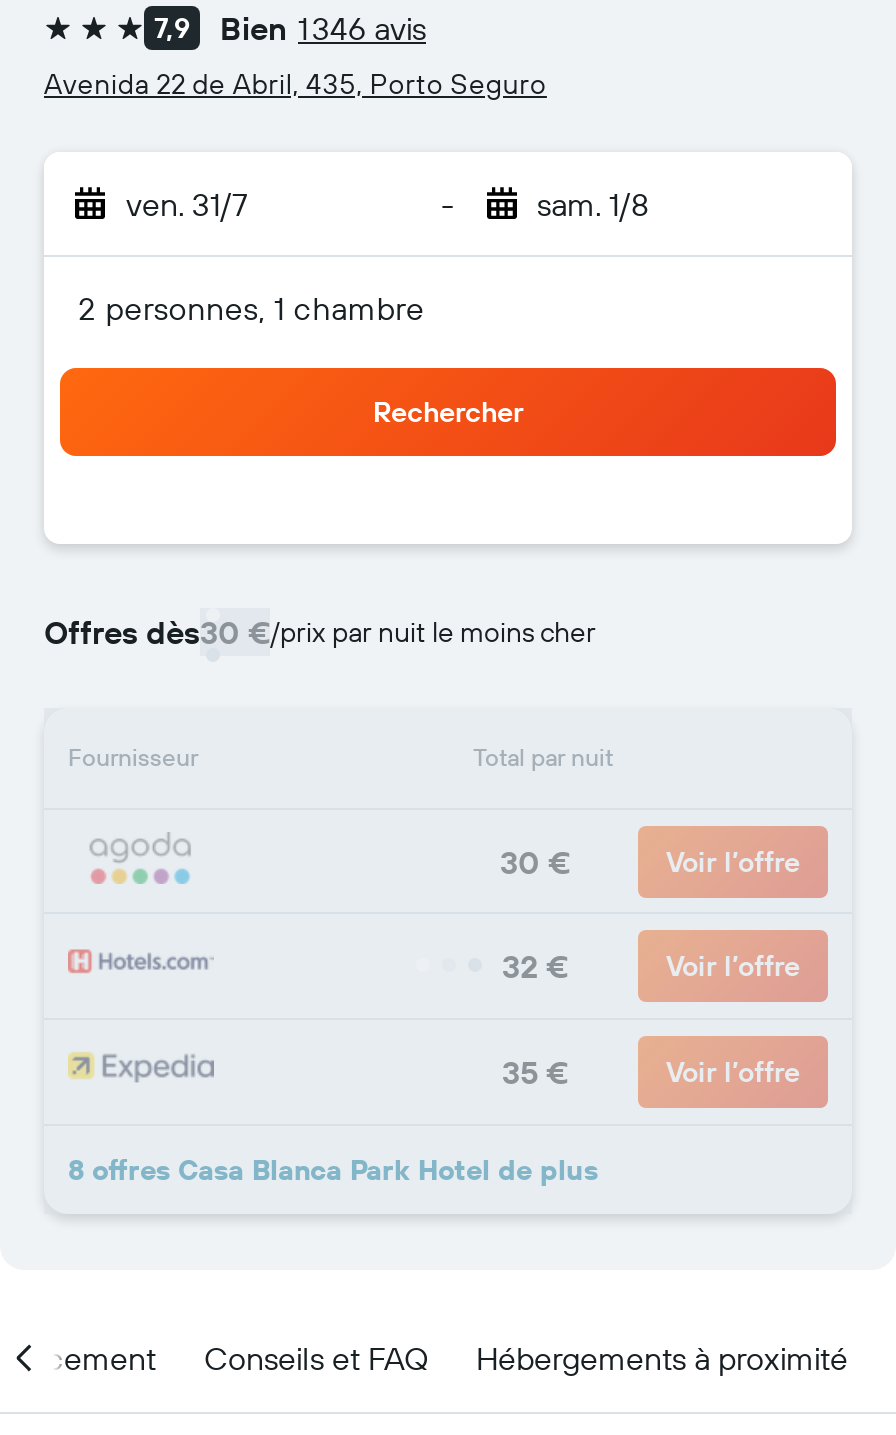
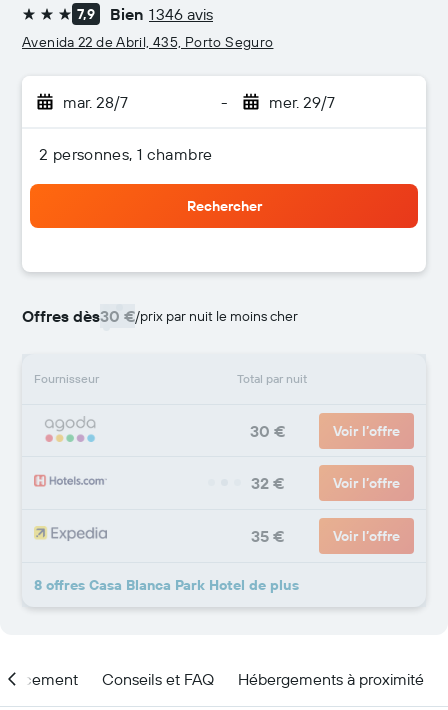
- ven. 31/7
+ mar. 28/7

- sam. 1/8
+ mer. 29/7
